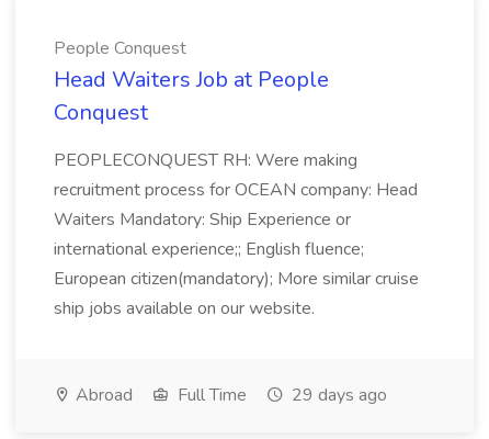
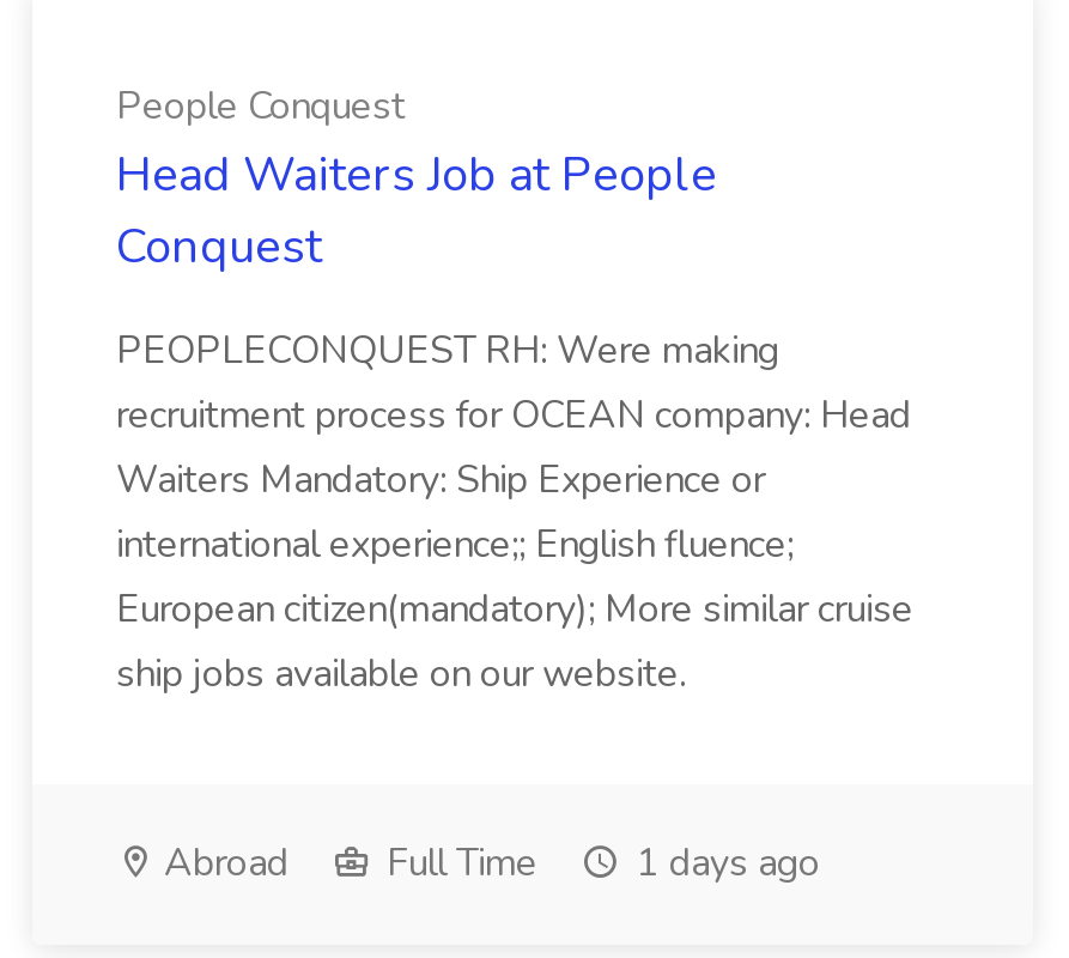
- Abroad Full Time 29 days ago
+ Abroad Full Time 1 days ago
